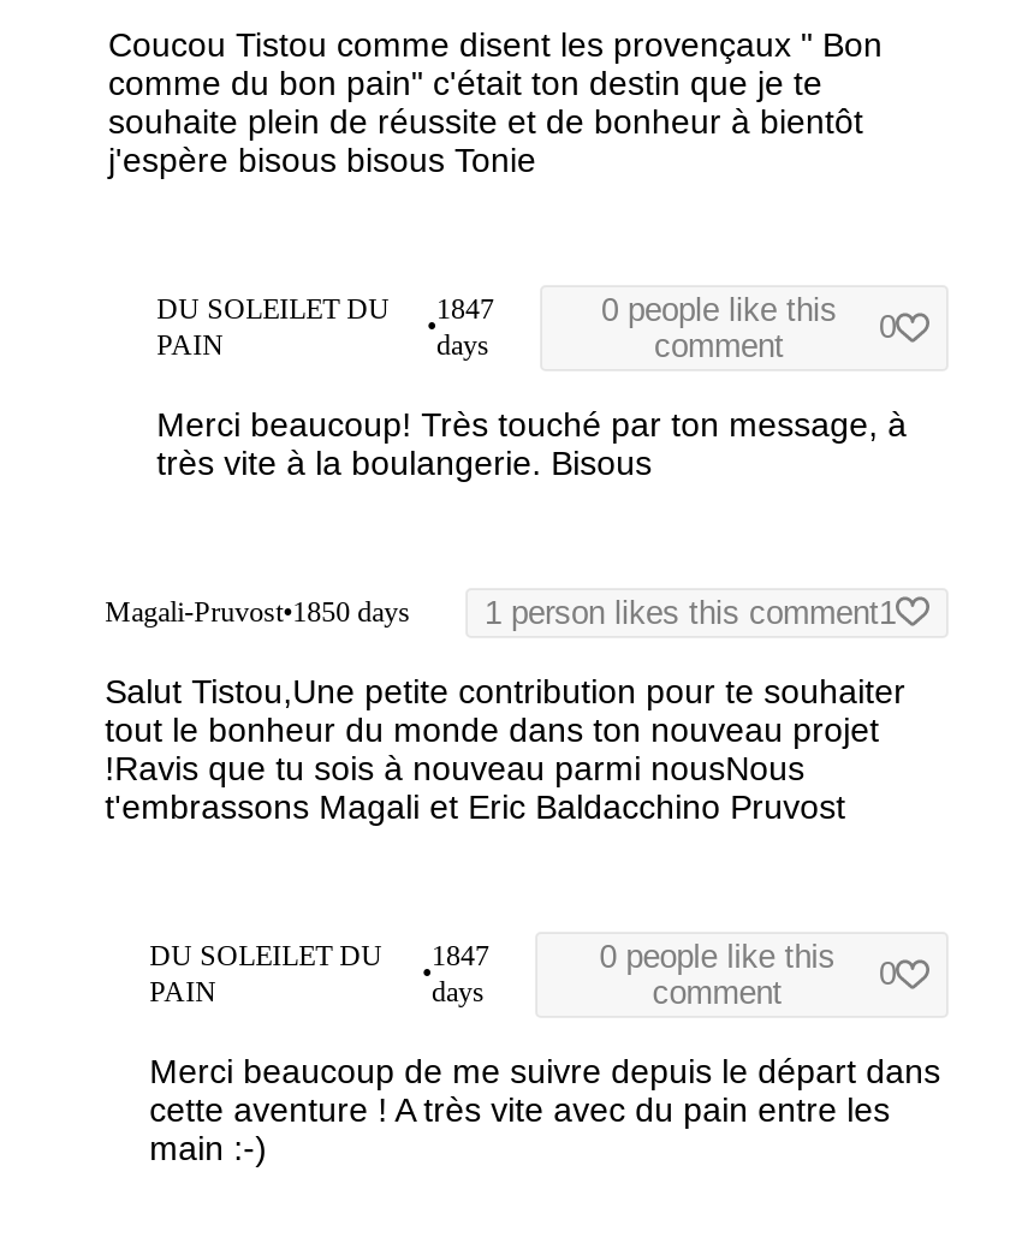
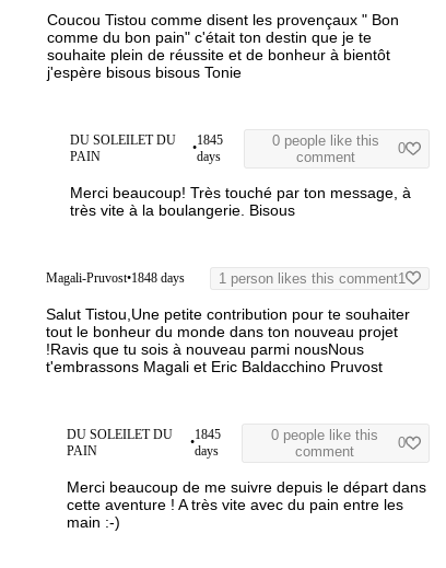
- DU SOLEILET DU 1847
+ DU SOLEILET DU 1845

- Magali-Pruvost•1850 days
+ Magali-Pruvost•1848 days

- DU SOLEILET DU 1847
+ DU SOLEILET DU 1845
